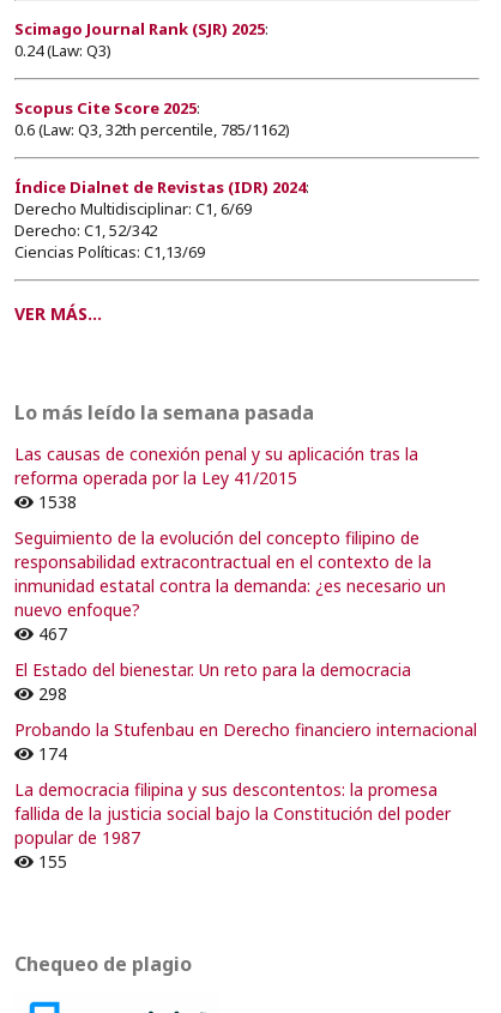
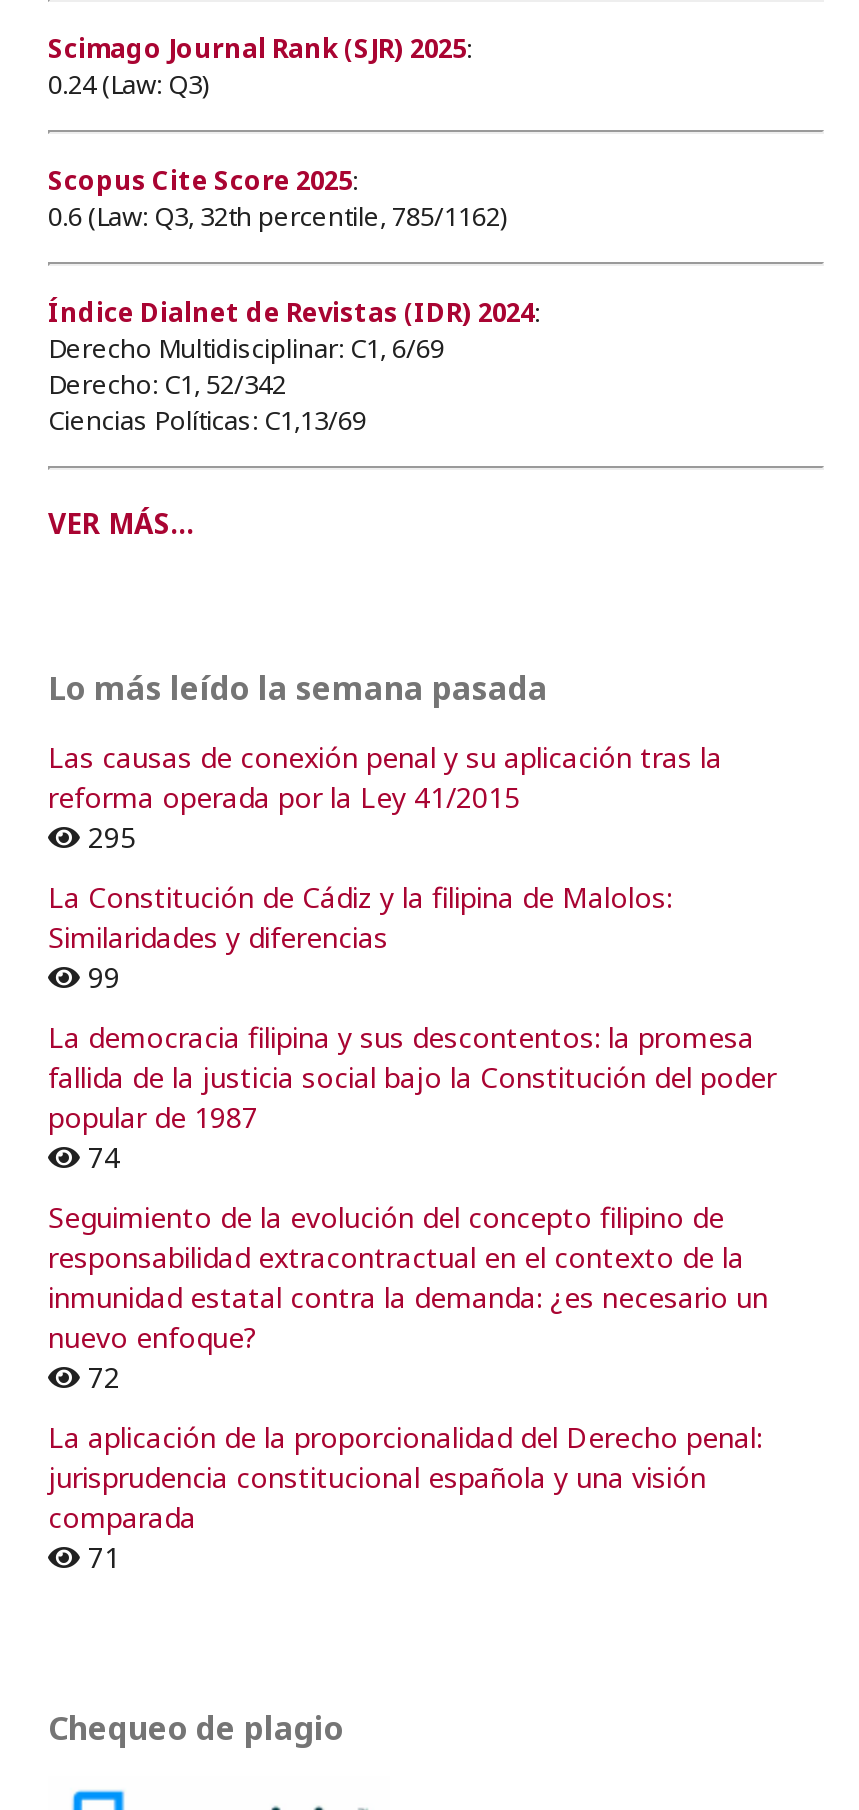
- 1538
+ 295
+ La Constitución de Cádiz y la filipina de Malolos:
+ Similaridades y diferencias
+ 99
+ 74

moved down: Seguimiento de la evolución del concepto filipino de | responsabilidad extracontractual en el contexto de la | inmunidad estatal contra la demanda: ¿es necesario un | nuevo enfoque?

- 467
- El Estado del bienestar. Un reto para la democracia
- 298
- Probando la Stufenbau en Derecho financiero internacional
- 174
- 155
+ 72
+ La aplicación de la proporcionalidad del Derecho penal:
+ jurisprudencia constitucional española y una visión
+ comparada
+ 71

moved up: La democracia filipina y sus descontentos: la promesa | fallida de la justicia social bajo la Constitución del poder | popular de 1987
